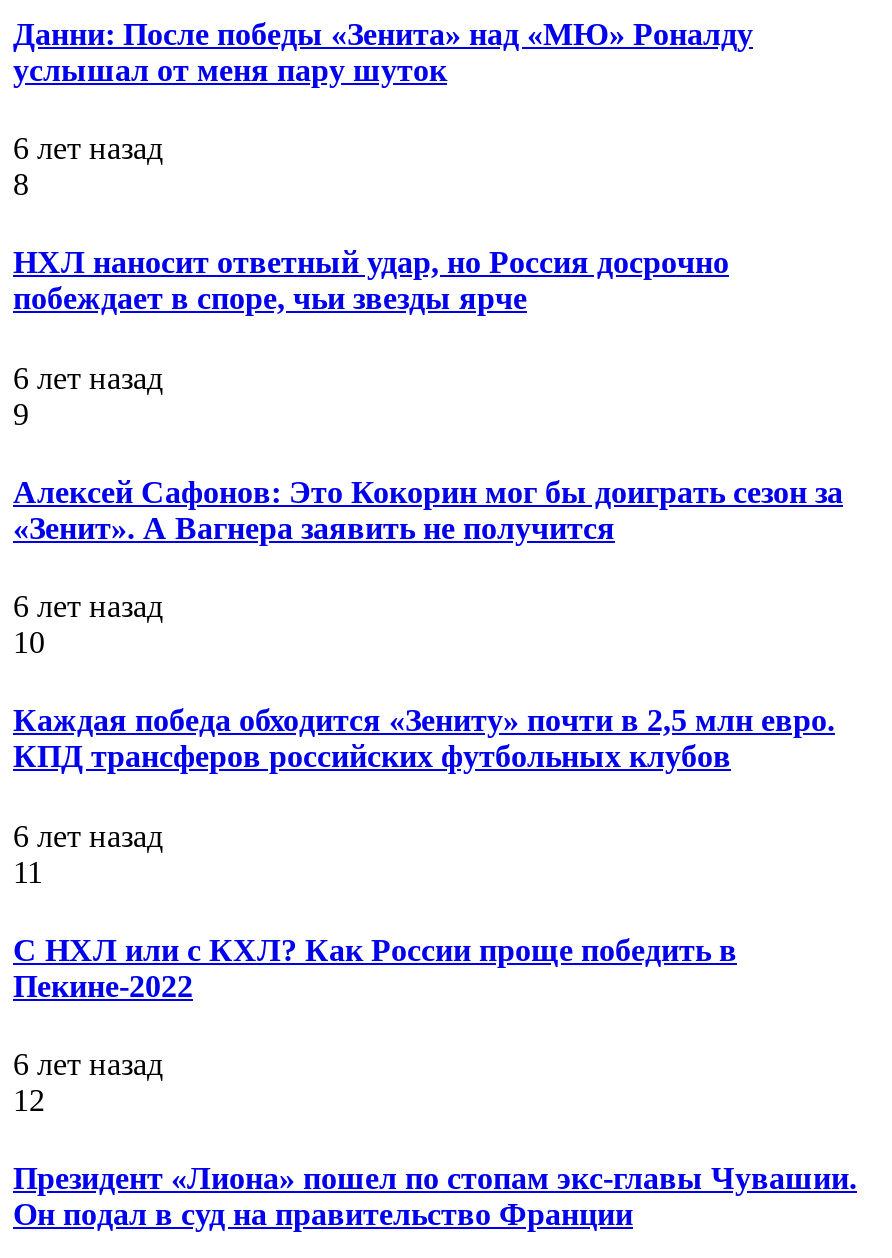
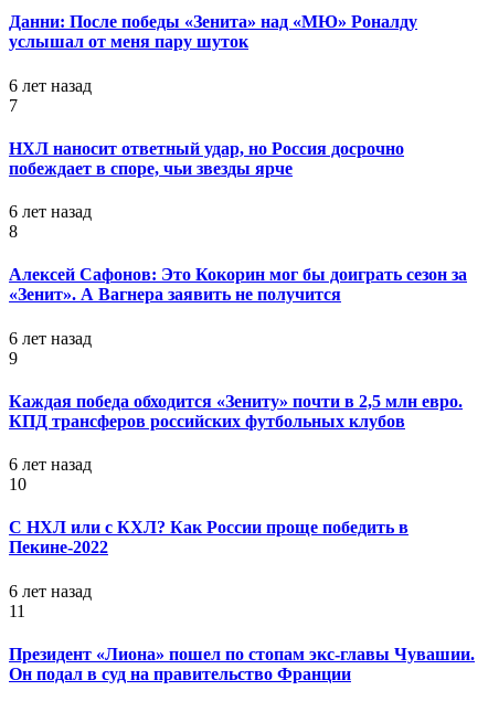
- 8
+ 7

- 9
+ 8

- 10
+ 9

- 11
+ 10

- 12
+ 11
